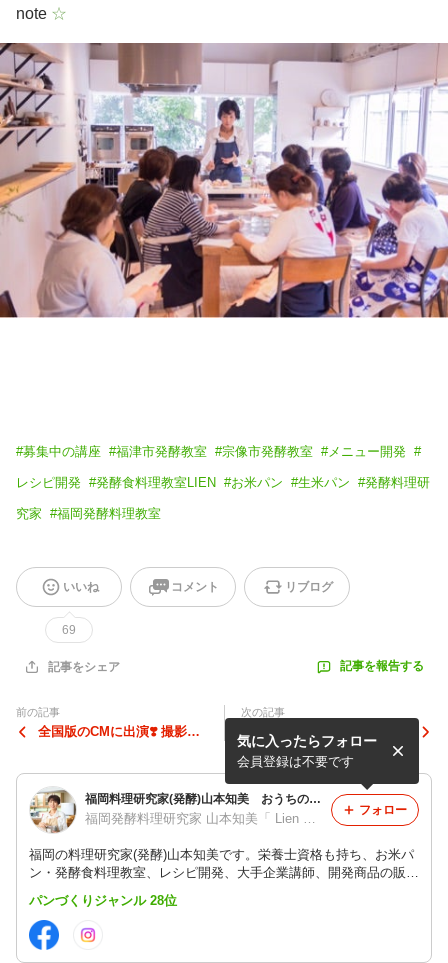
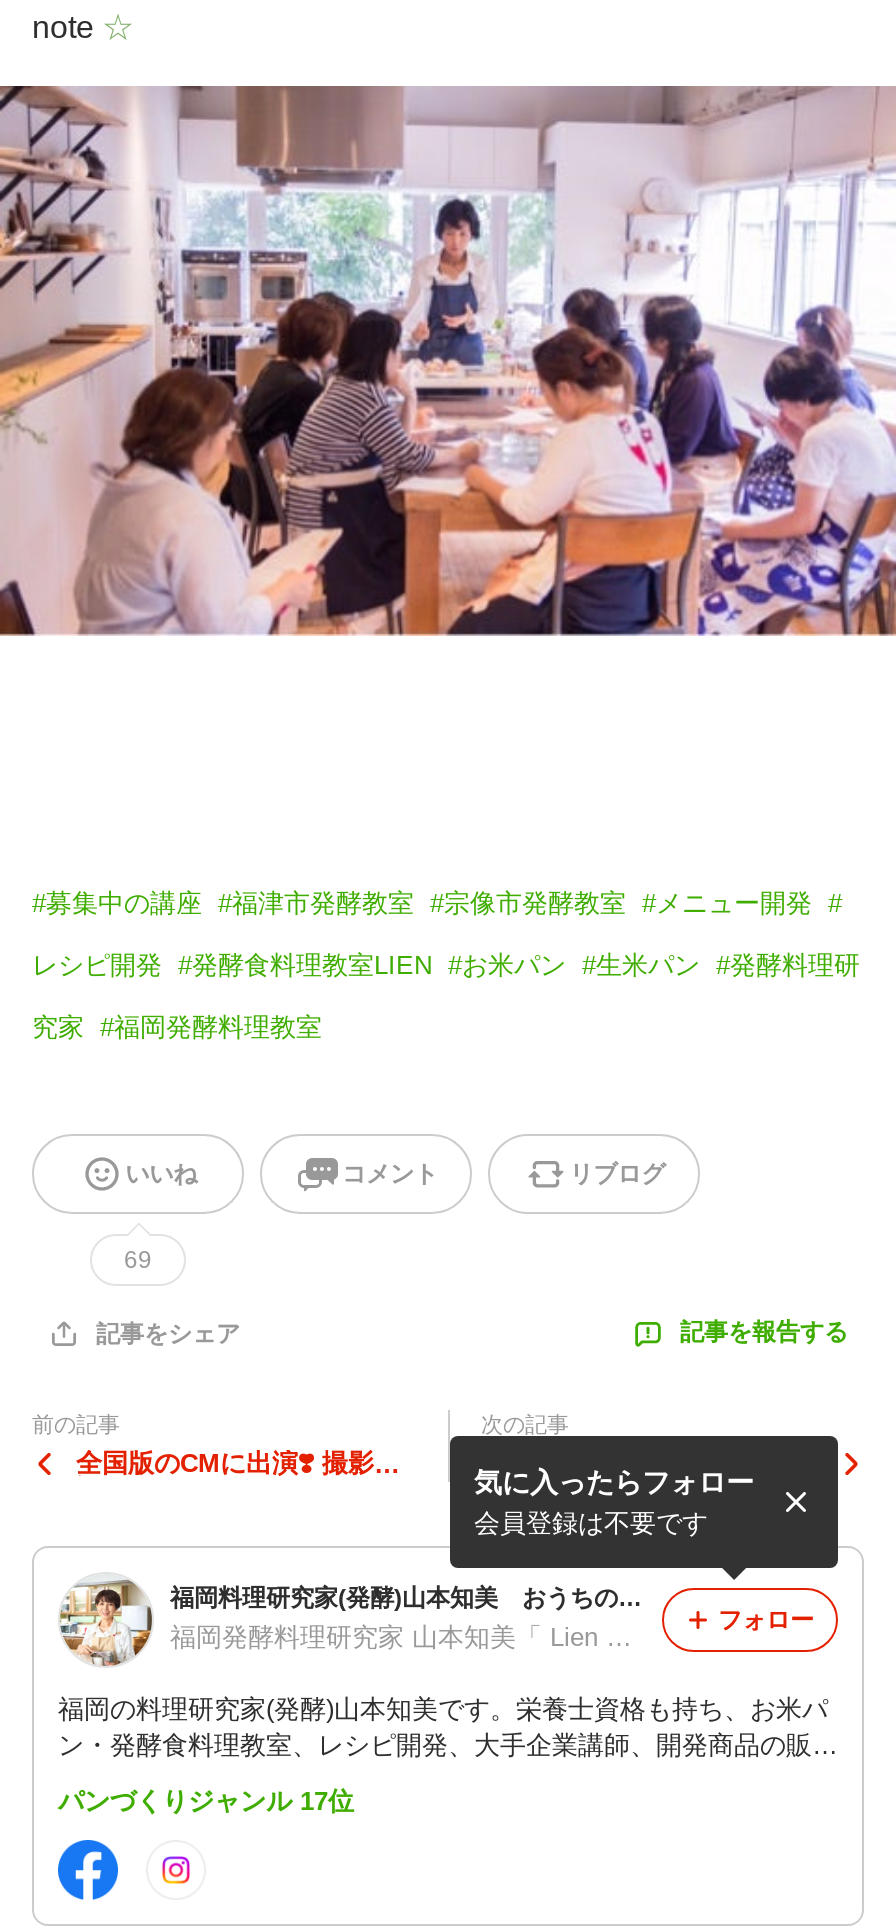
- パンづくりジャンル 28位
+ パンづくりジャンル 17位
